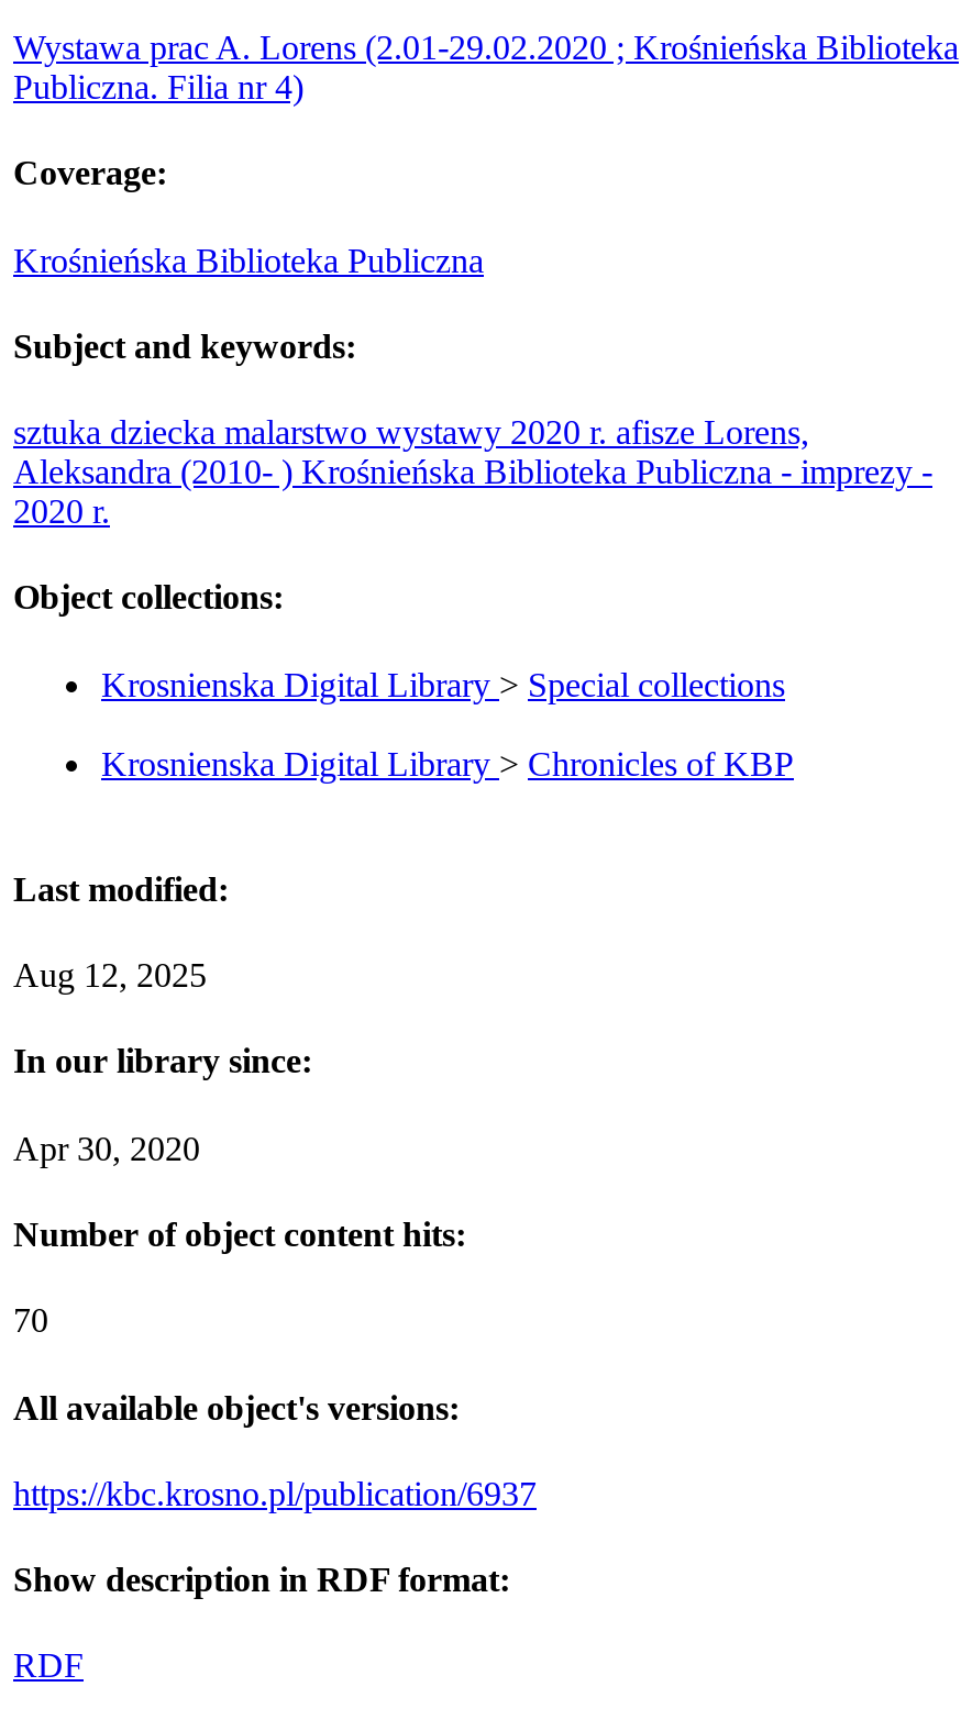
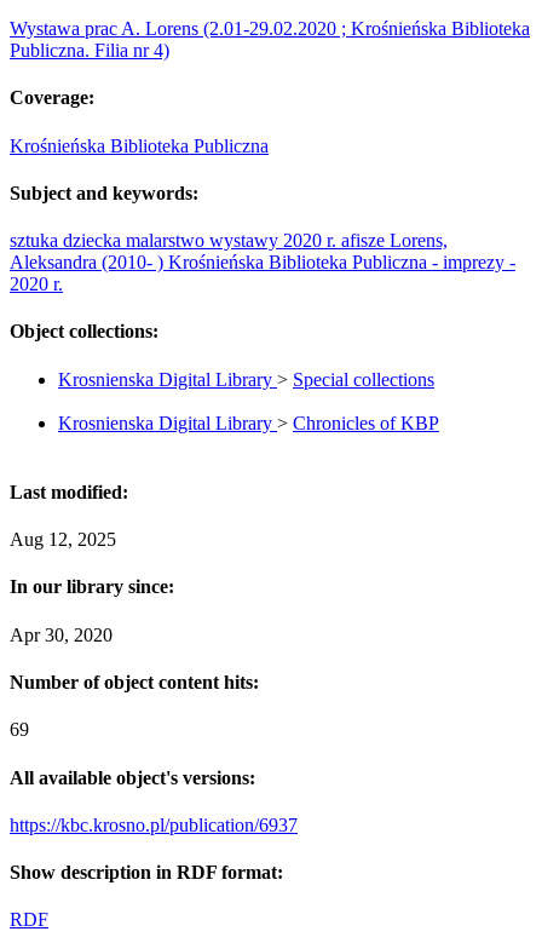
- 70
+ 69
